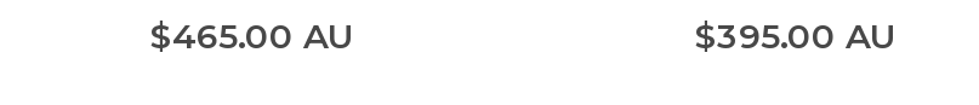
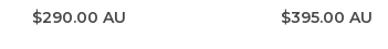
- $465.00 AU
+ $290.00 AU
